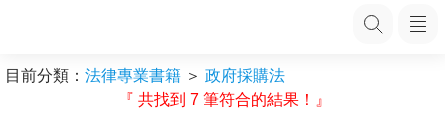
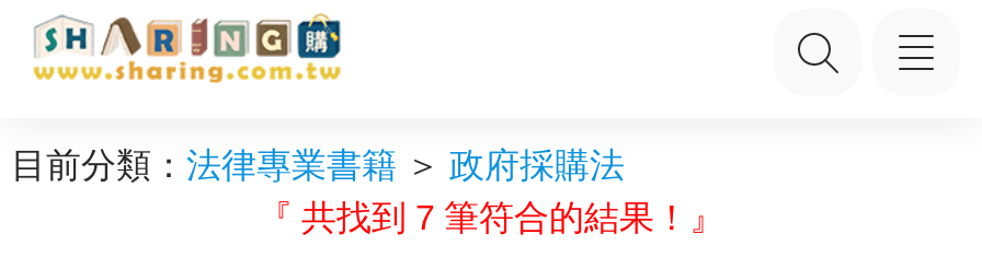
+ [image]
